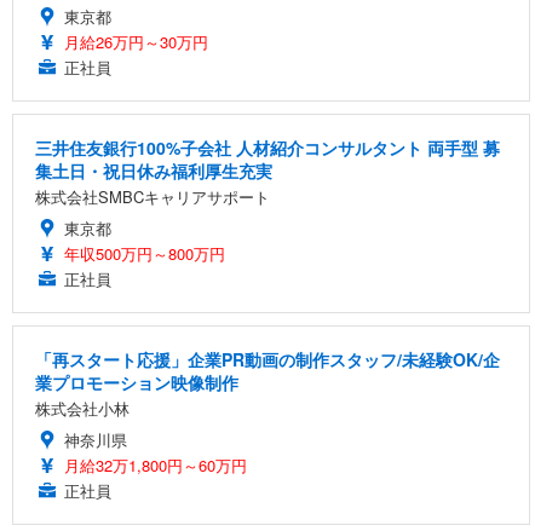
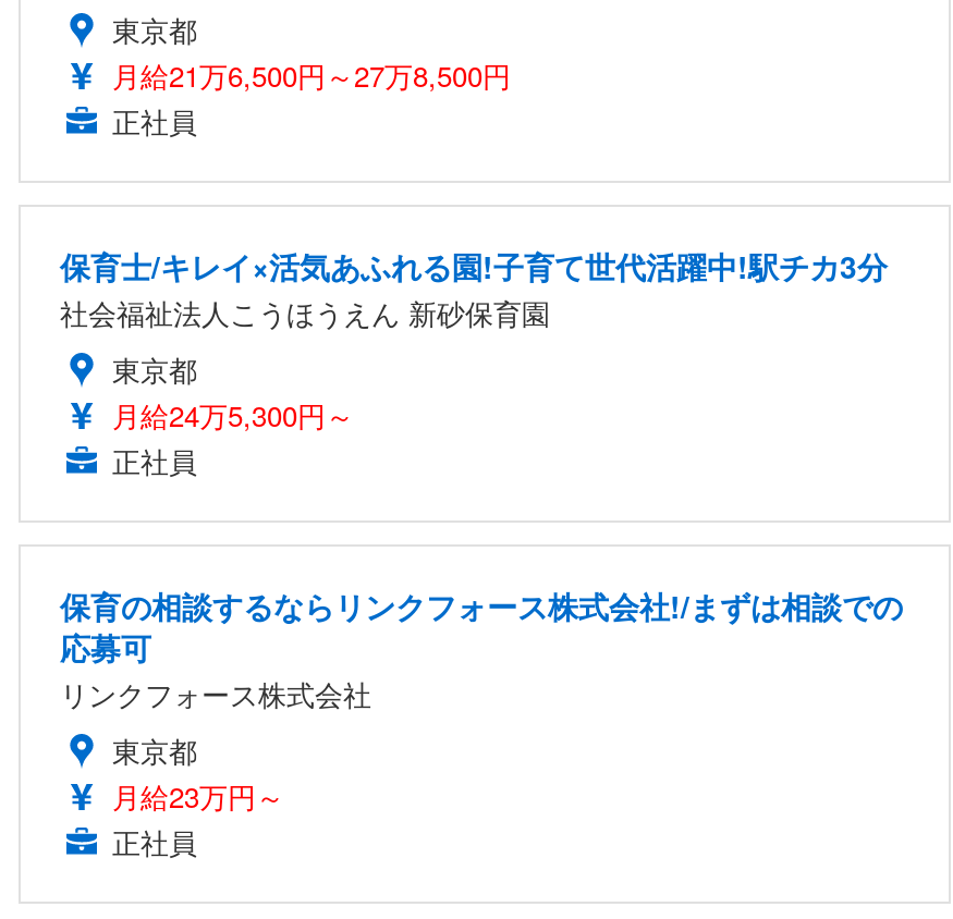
- 月給26万円～30万円
+ 月給21万6,500円～27万8,500円

- 三井住友銀行100%子会社 人材紹介コンサルタント 両手型 募
- 集土日・祝日休み福利厚生充実
- 株式会社SMBCキャリアサポート
+ 保育士/キレイ×活気あふれる園!子育て世代活躍中!駅チカ3分
+ 社会福祉法人こうほうえん 新砂保育園

- 年収500万円～800万円
+ 月給24万5,300円～

- 「再スタート応援」企業PR動画の制作スタッフ/未経験OK/企
- 業プロモーション映像制作
- 株式会社小林
- 神奈川県
- 月給32万1,800円～60万円
+ 保育の相談するならリンクフォース株式会社!/まずは相談での
+ 応募可
+ リンクフォース株式会社
+ 東京都
+ 月給23万円～
